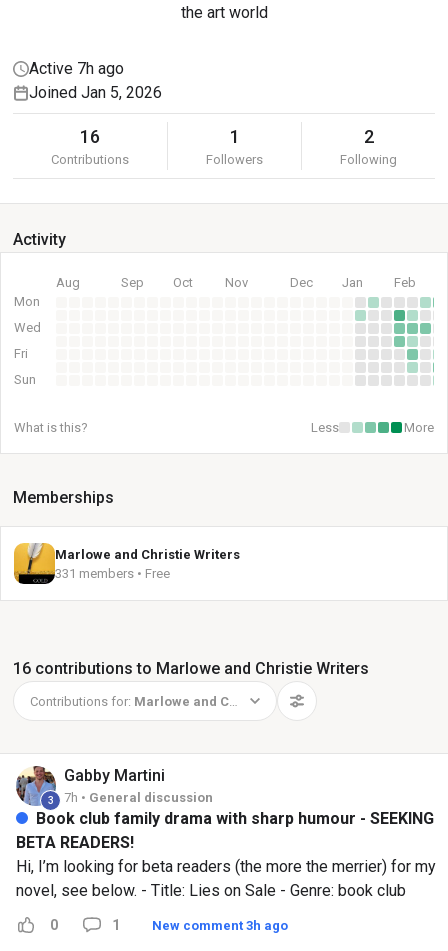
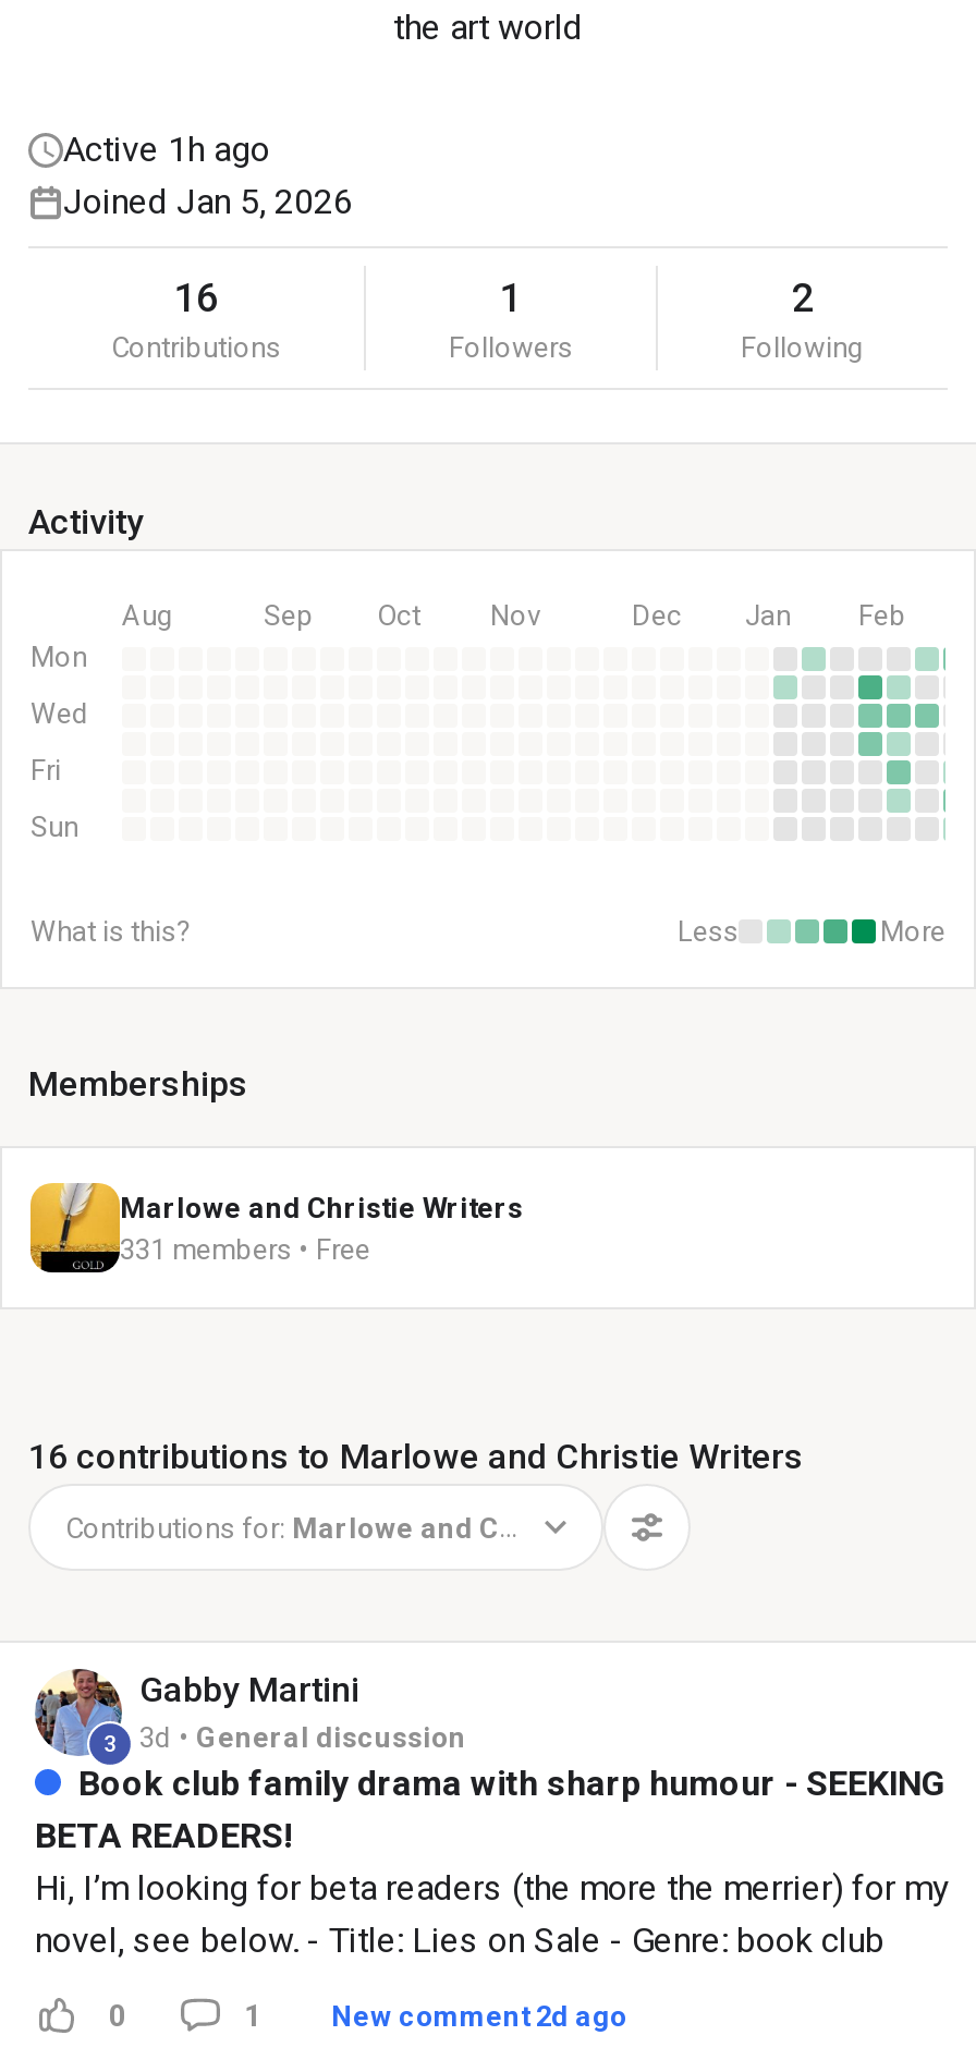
- Active 7h ago
+ Active 1h ago

- 7h • General discussion
+ 3d • General discussion

- New comment 3h ago
+ New comment 2d ago
